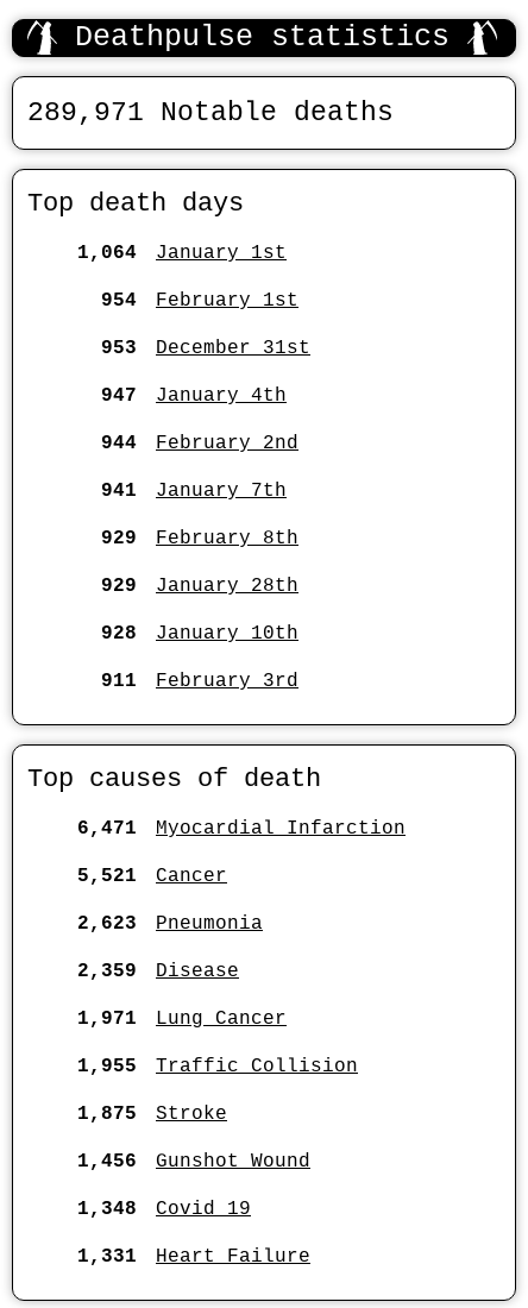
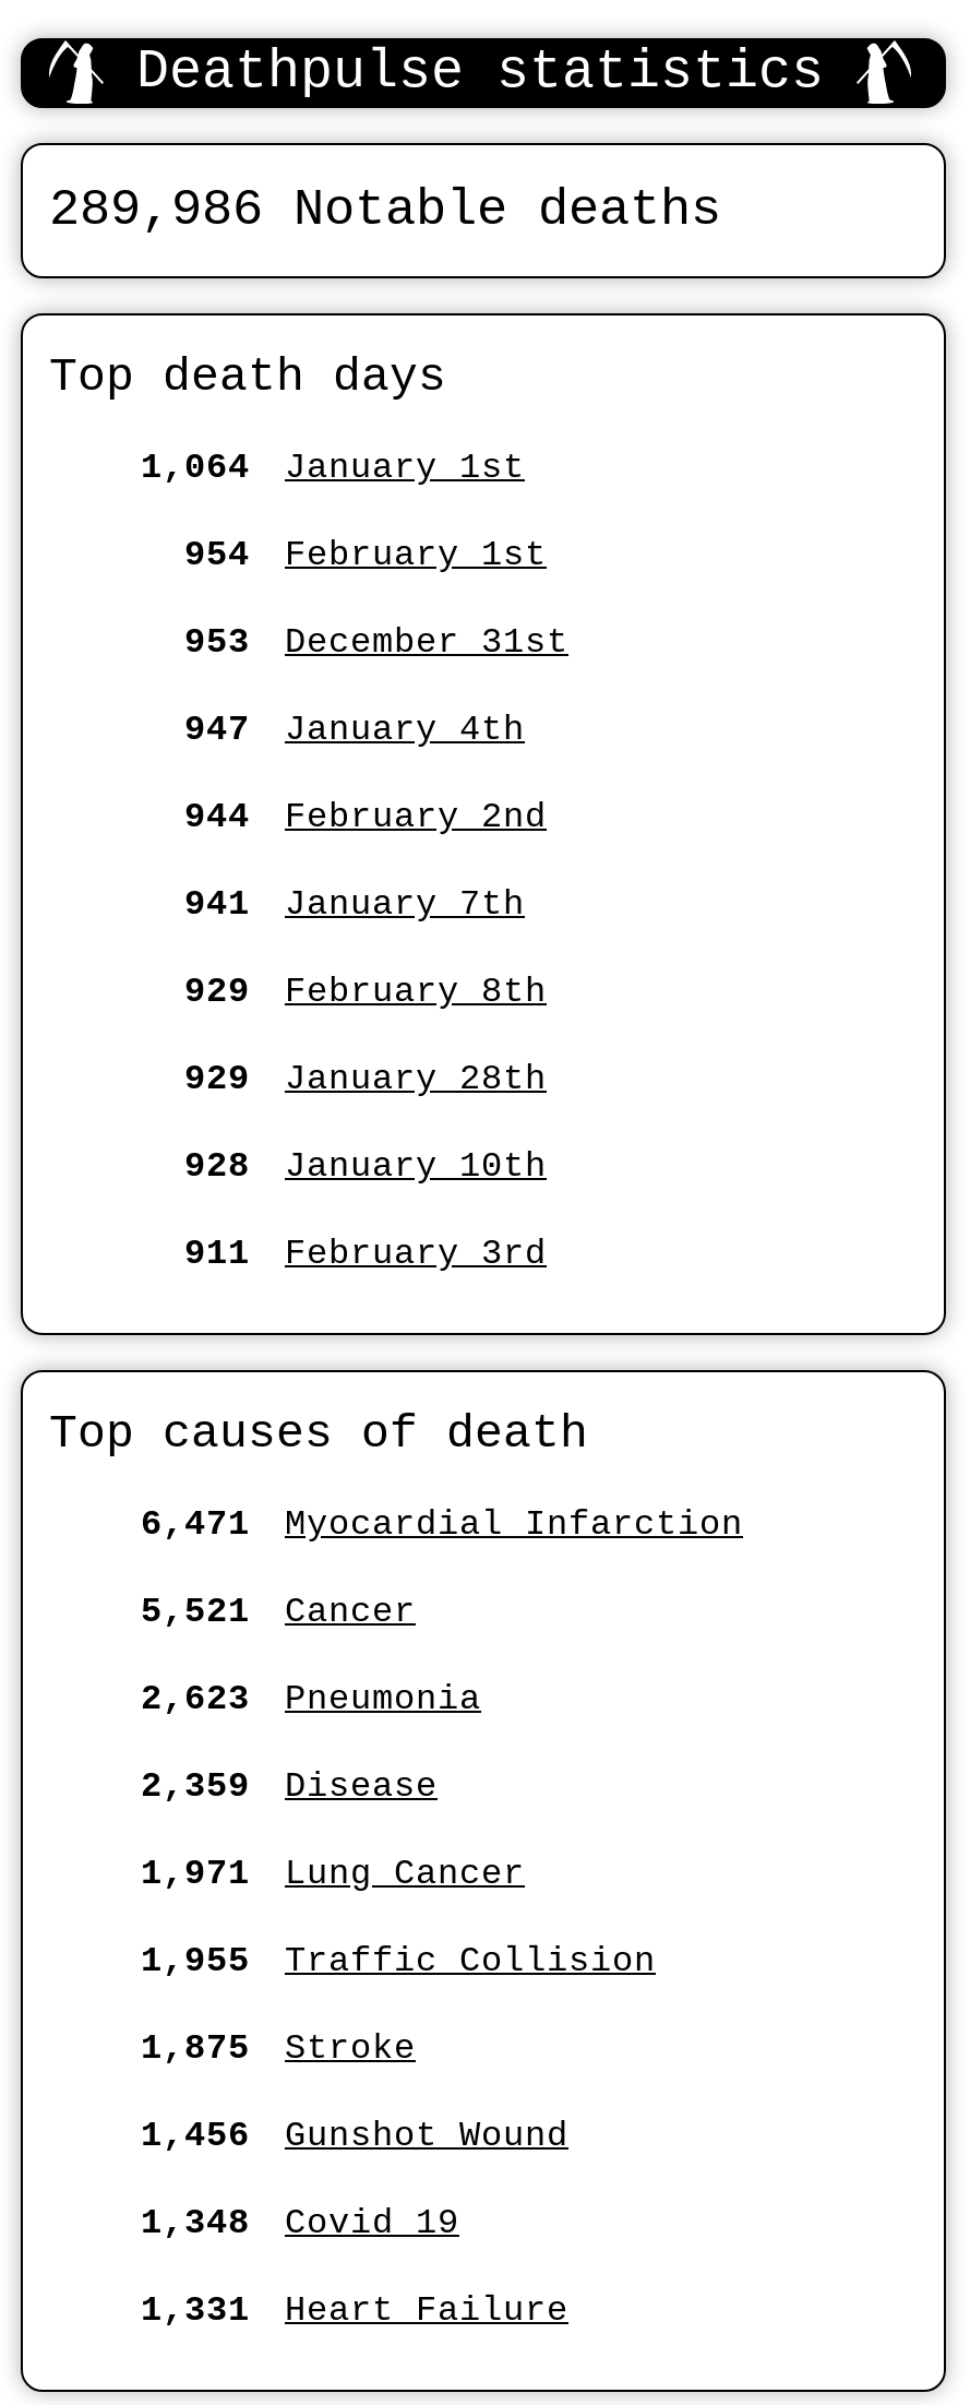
- 289,971 Notable deaths
+ 289,986 Notable deaths
